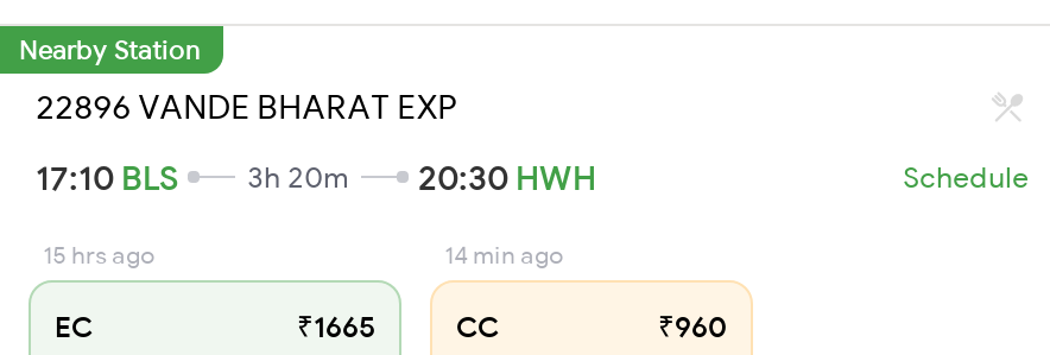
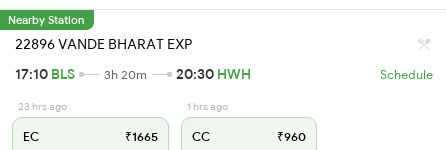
- 15 hrs ago
+ 23 hrs ago

- 14 min ago
+ 1 hrs ago
